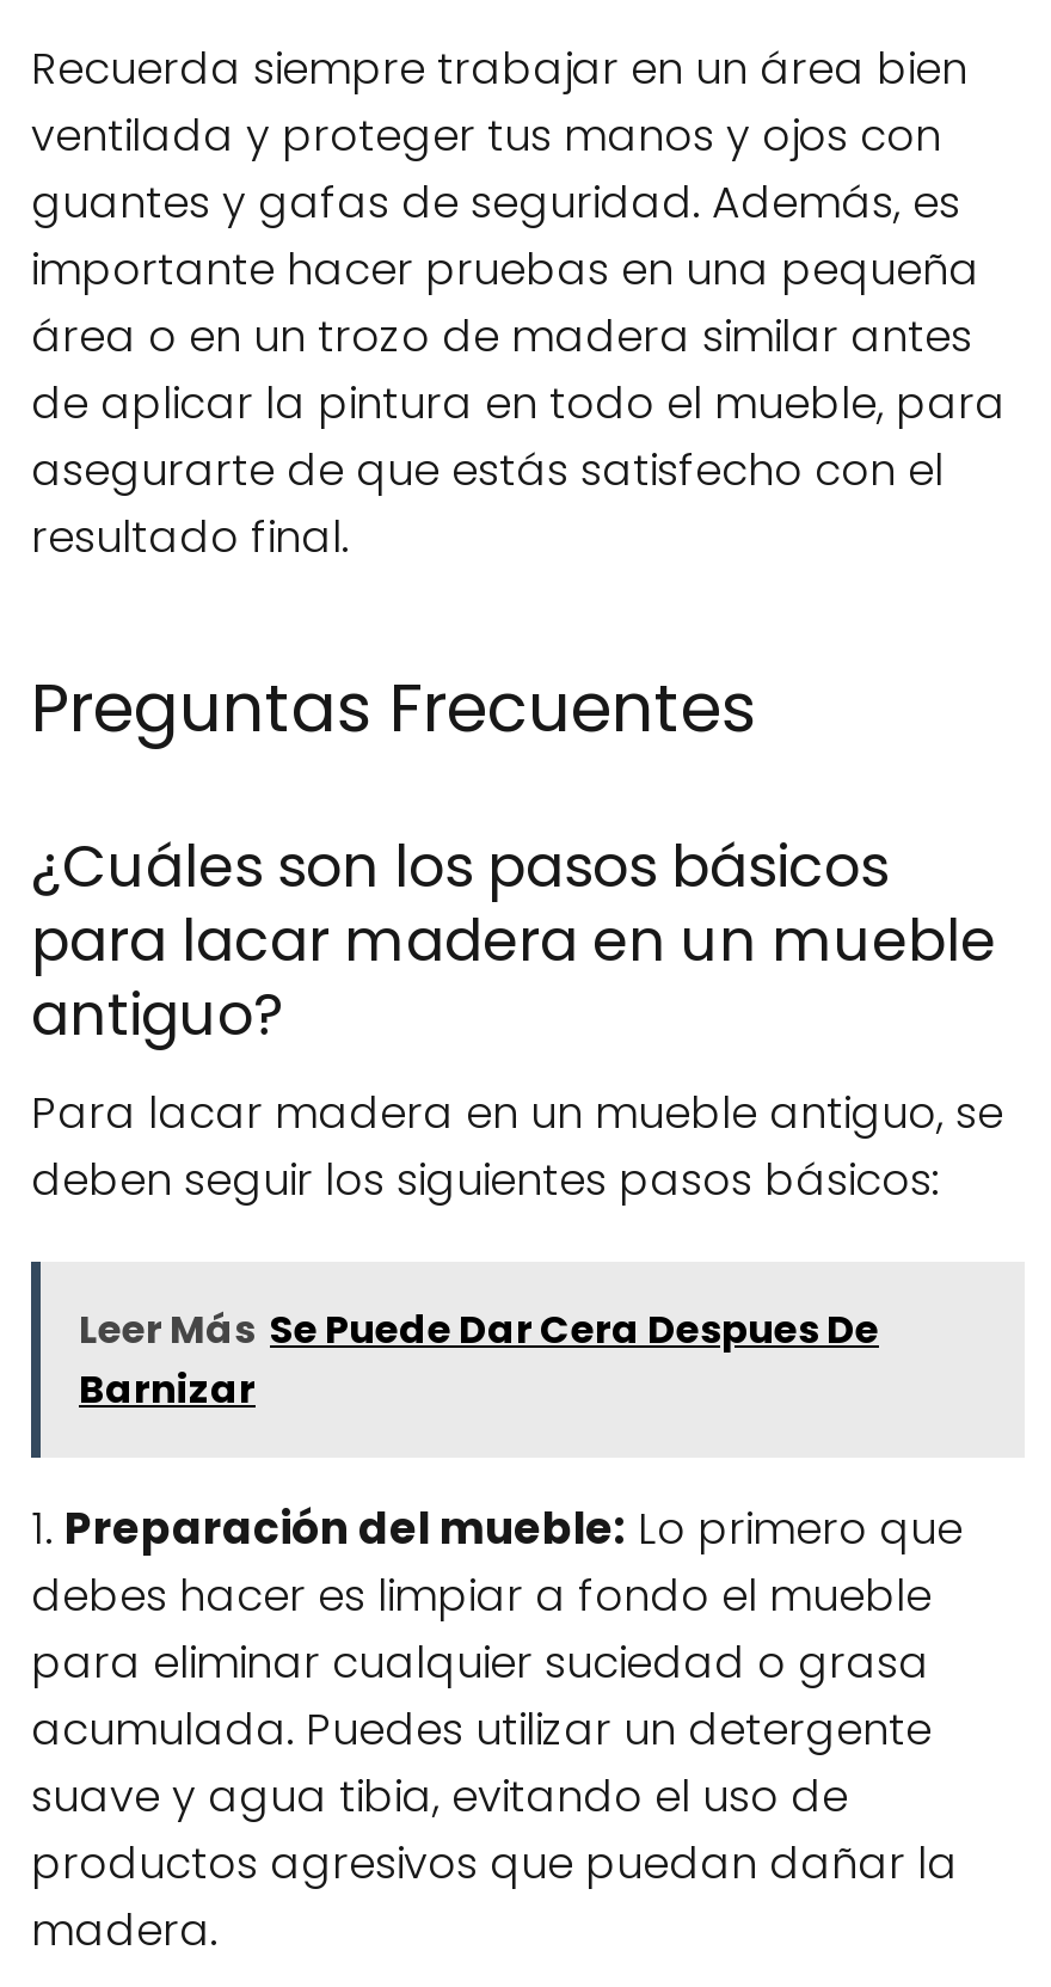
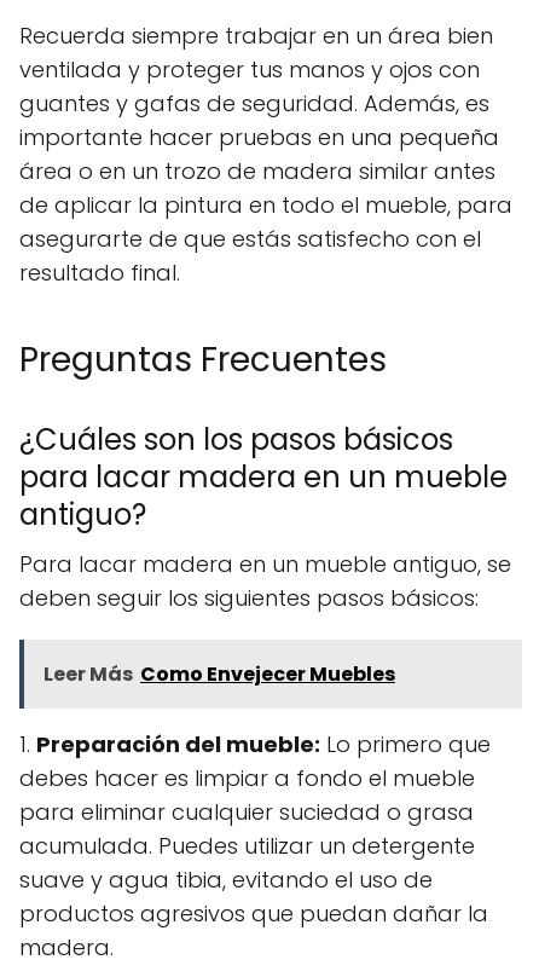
- Leer Más Se Puede Dar Cera Despues De
- Barnizar
+ Leer Más Como Envejecer Muebles
